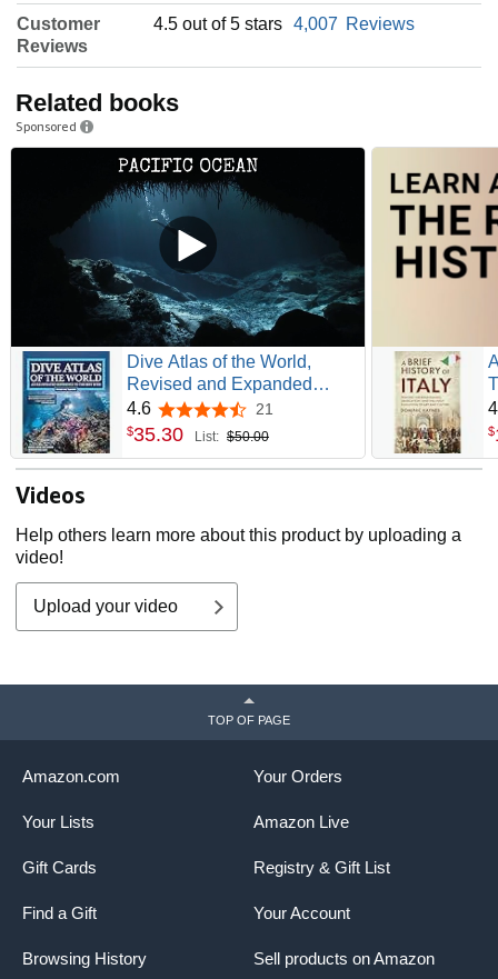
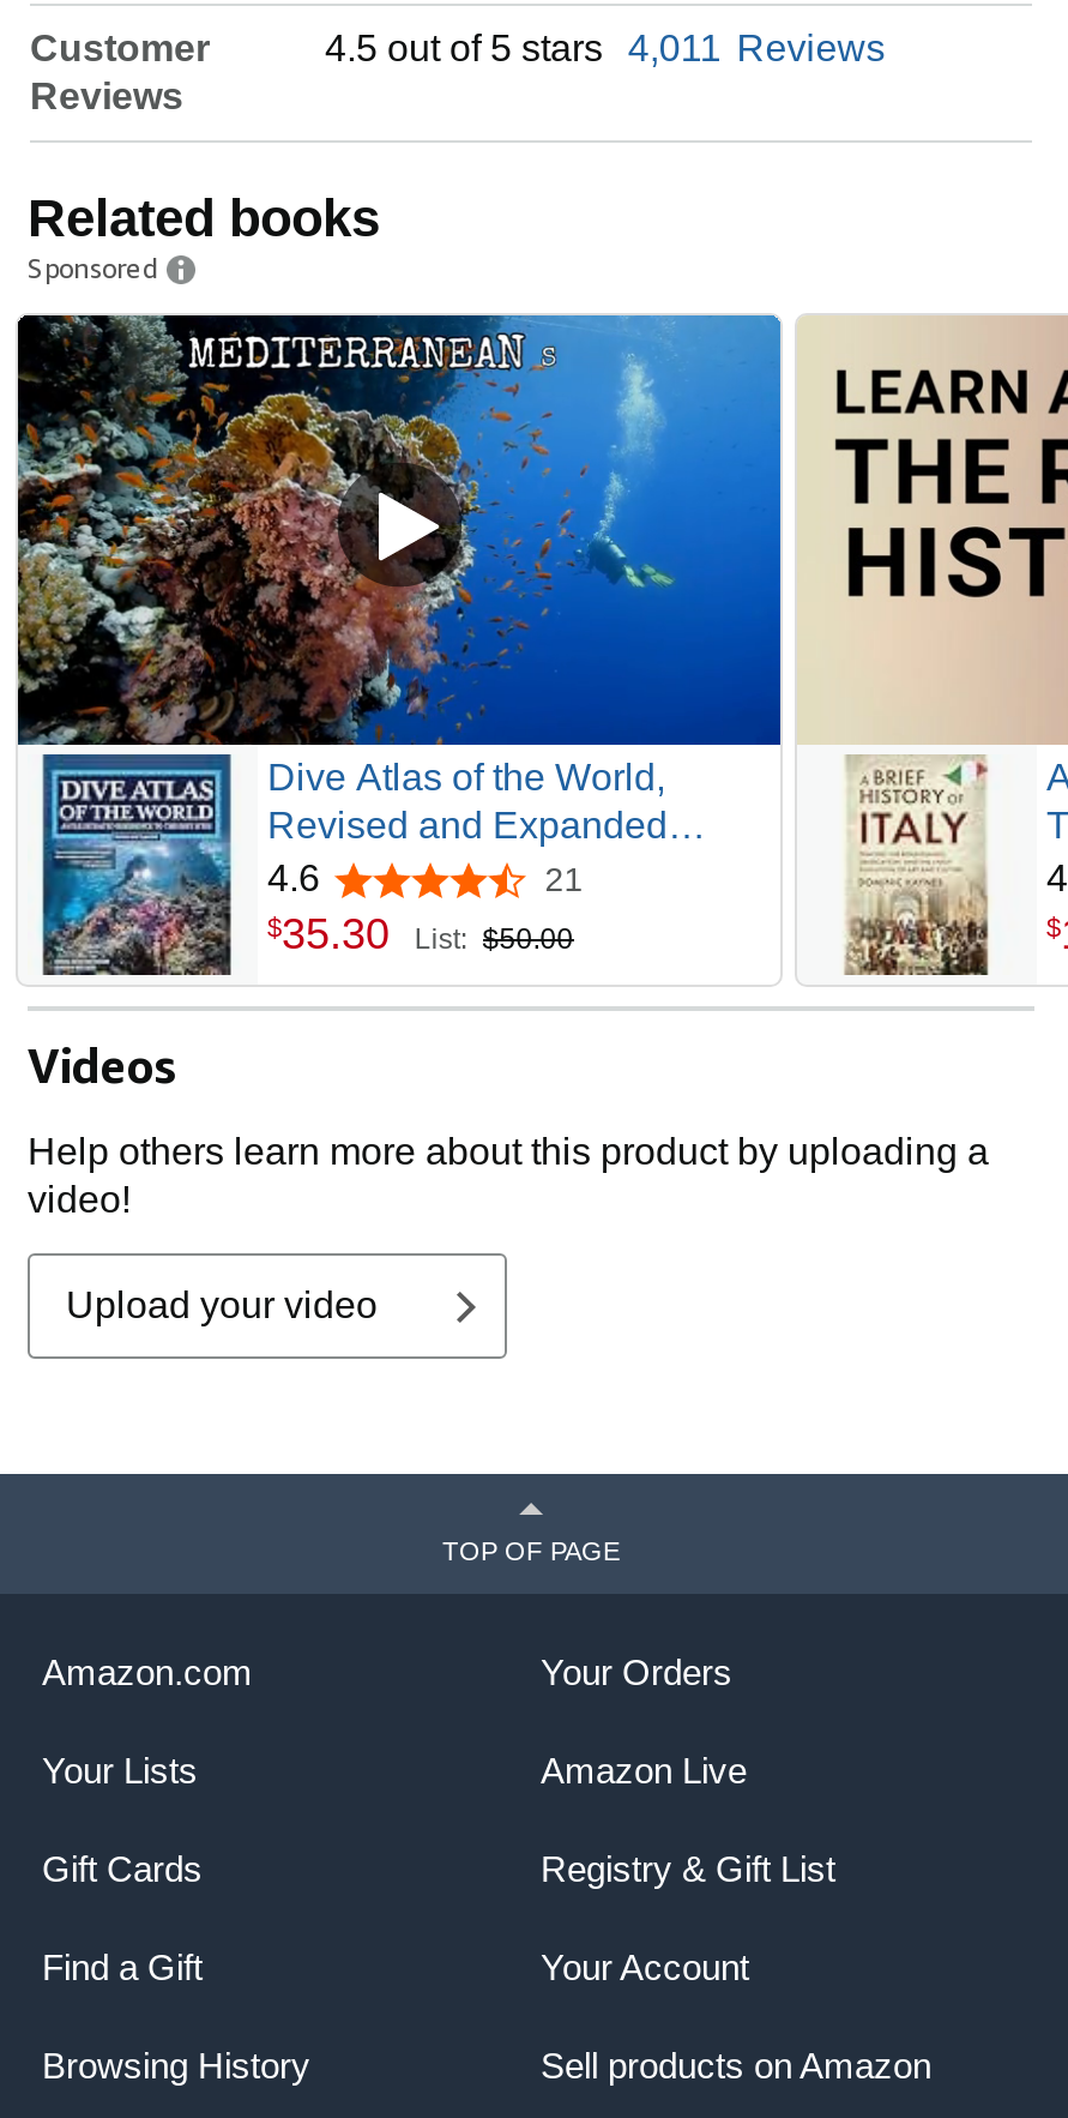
- 4.5 out of 5 stars 4,007 Reviews
+ 4.5 out of 5 stars 4,011 Reviews

- [image]
+ [image]
